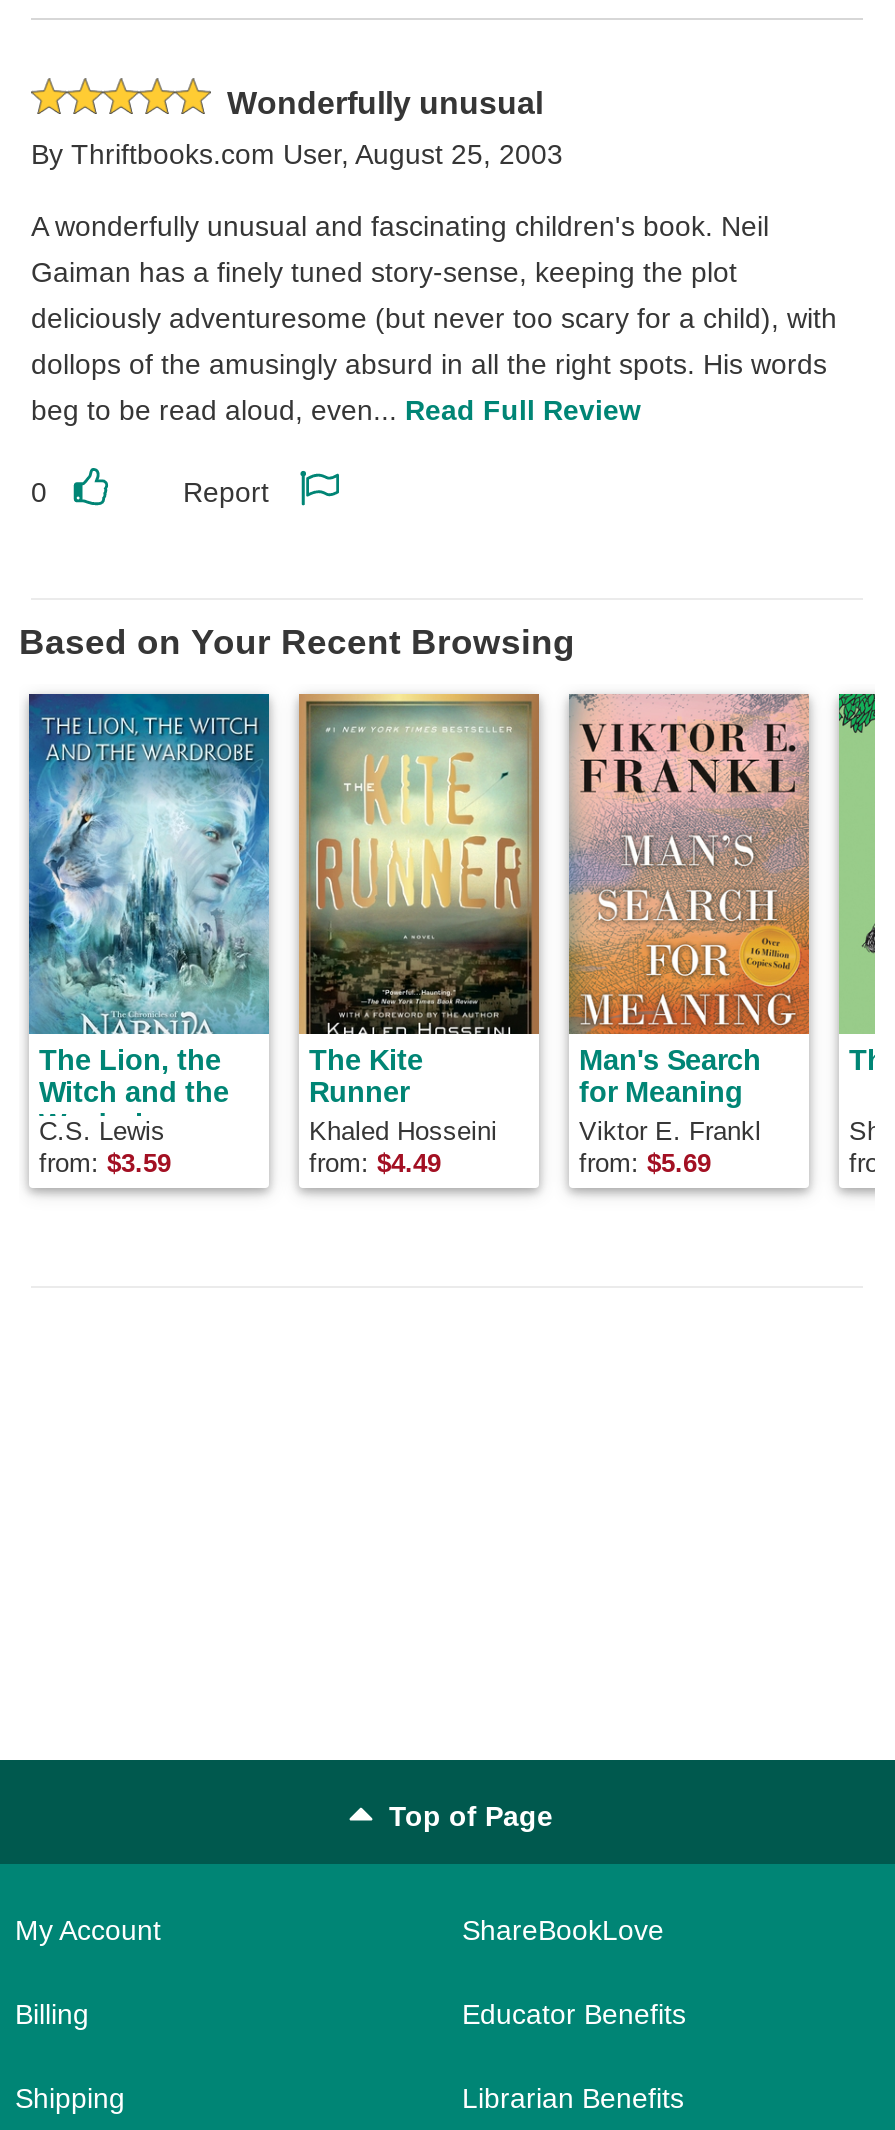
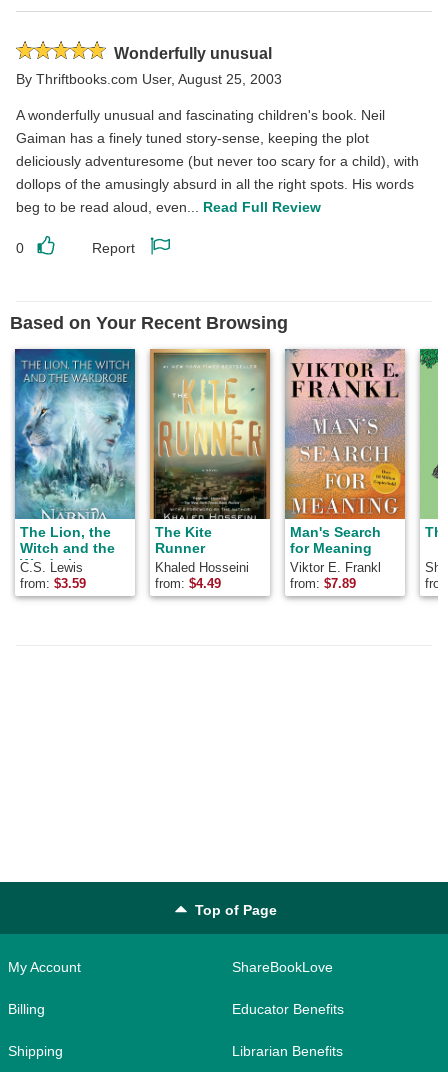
- from: $5.69
+ from: $7.89
